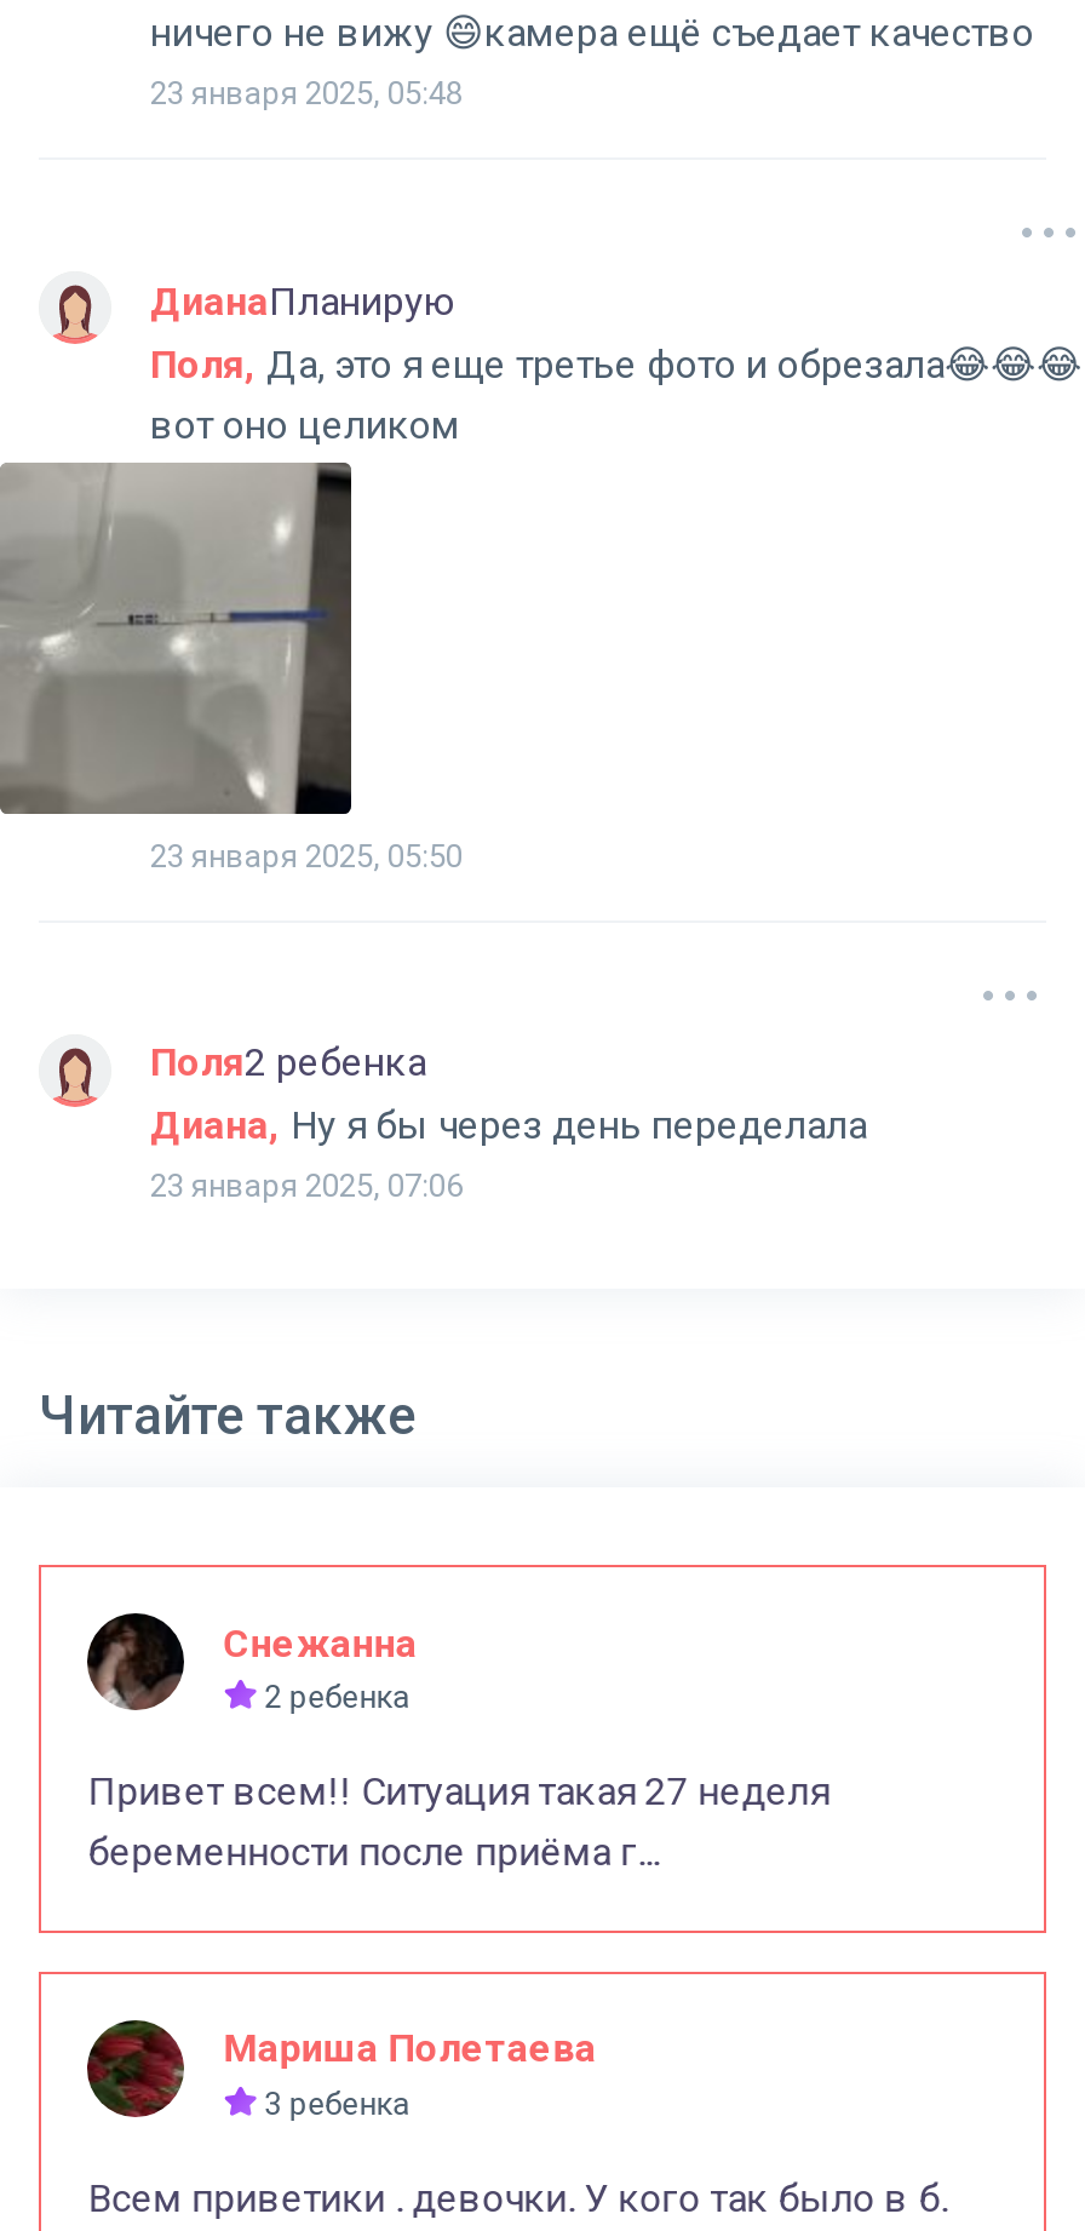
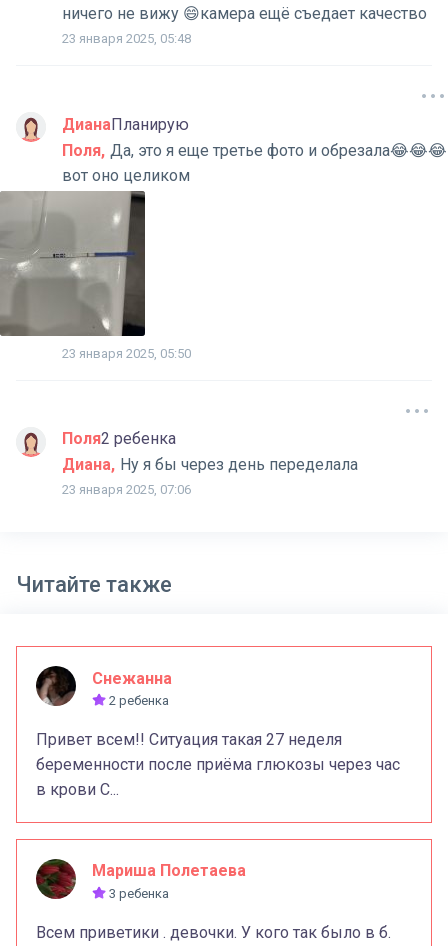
- беременности после приёма г...
+ беременности после приёма глюкозы через час
+ в крови С...
